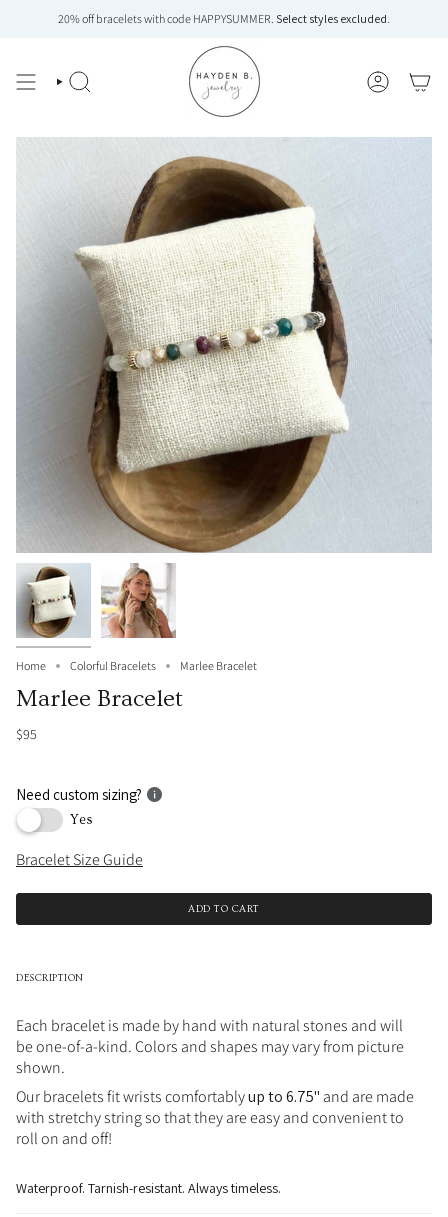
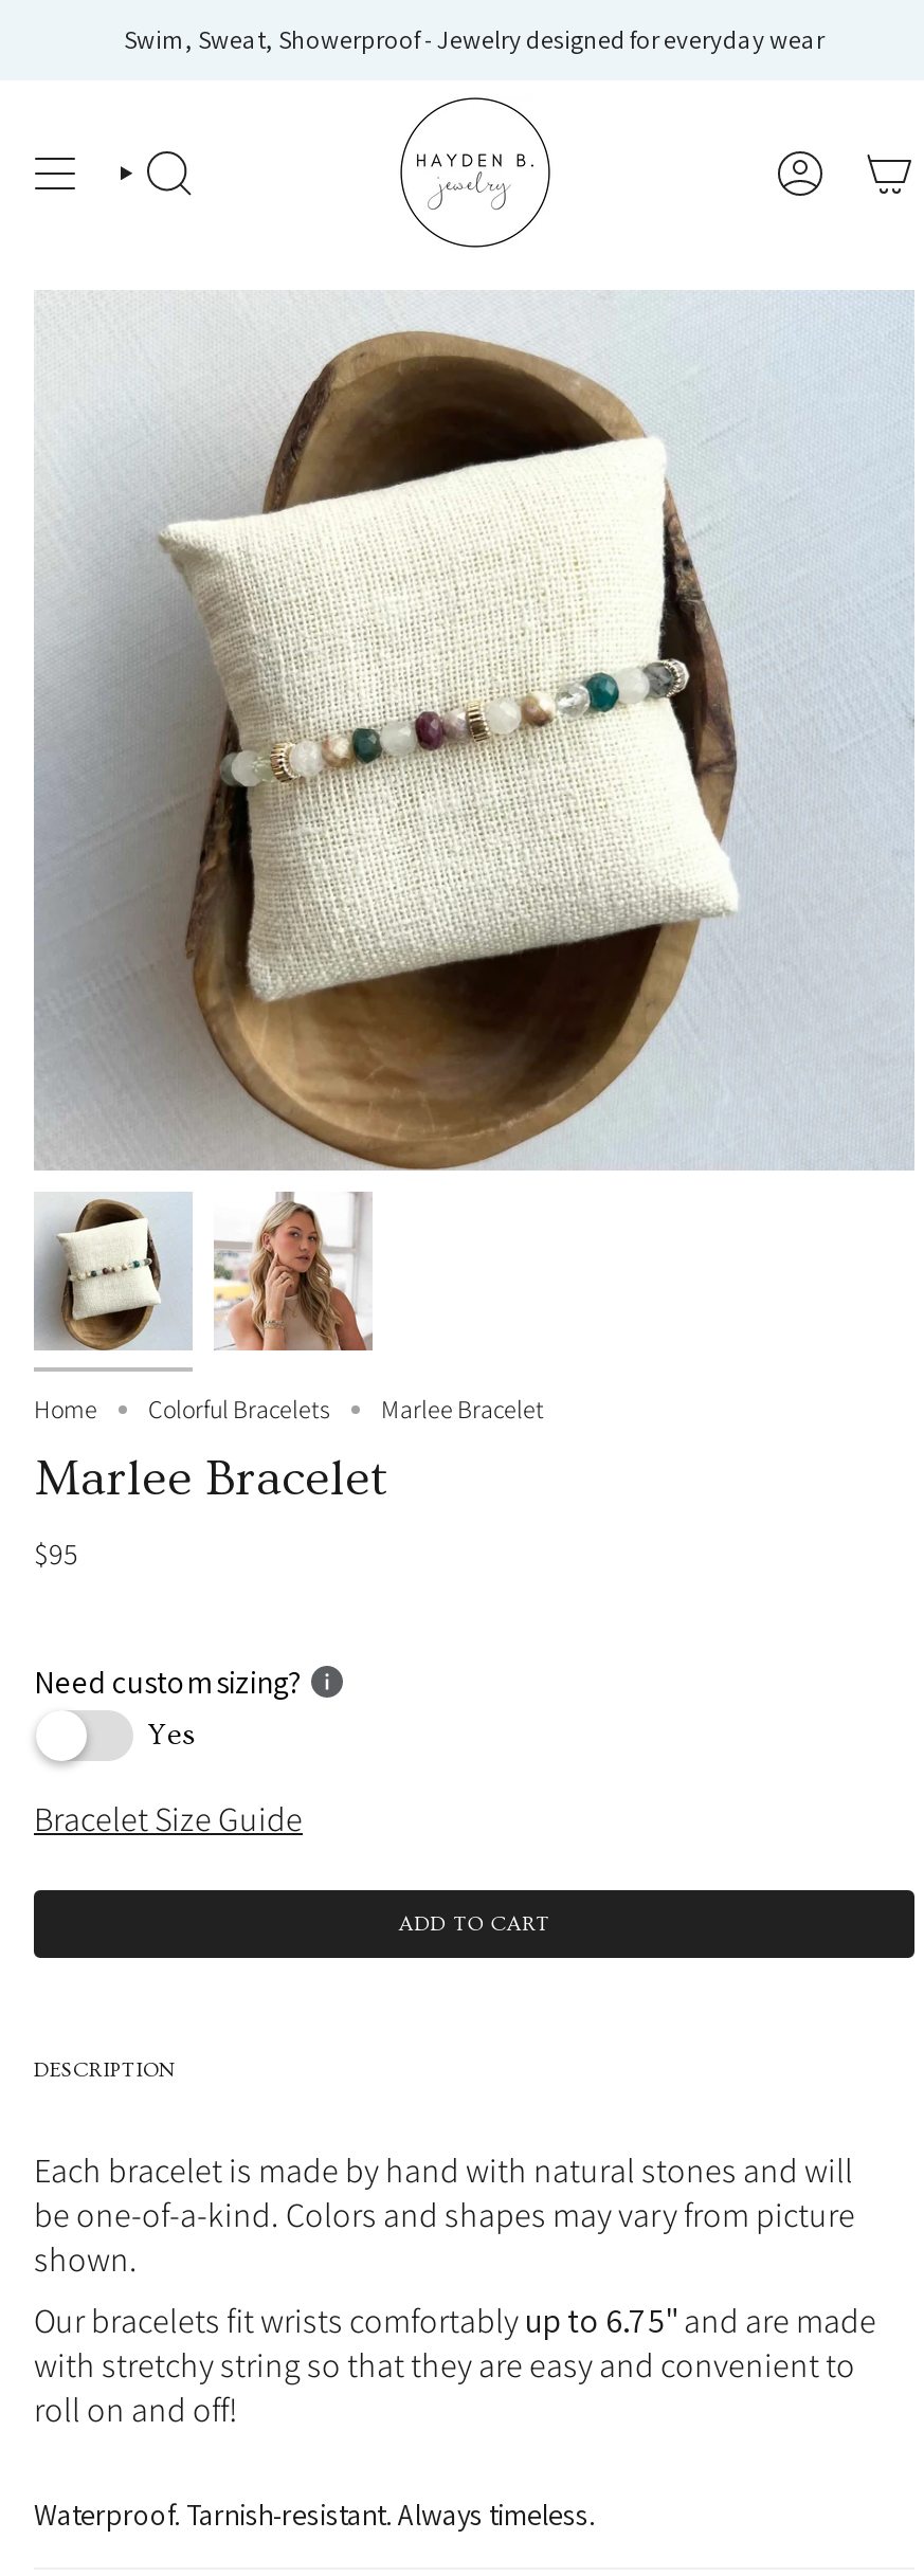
- 20% off bracelets with code HAPPYSUMMER. Select styles excluded.
+ Swim, Sweat, Showerproof - Jewelry designed for everyday wear
